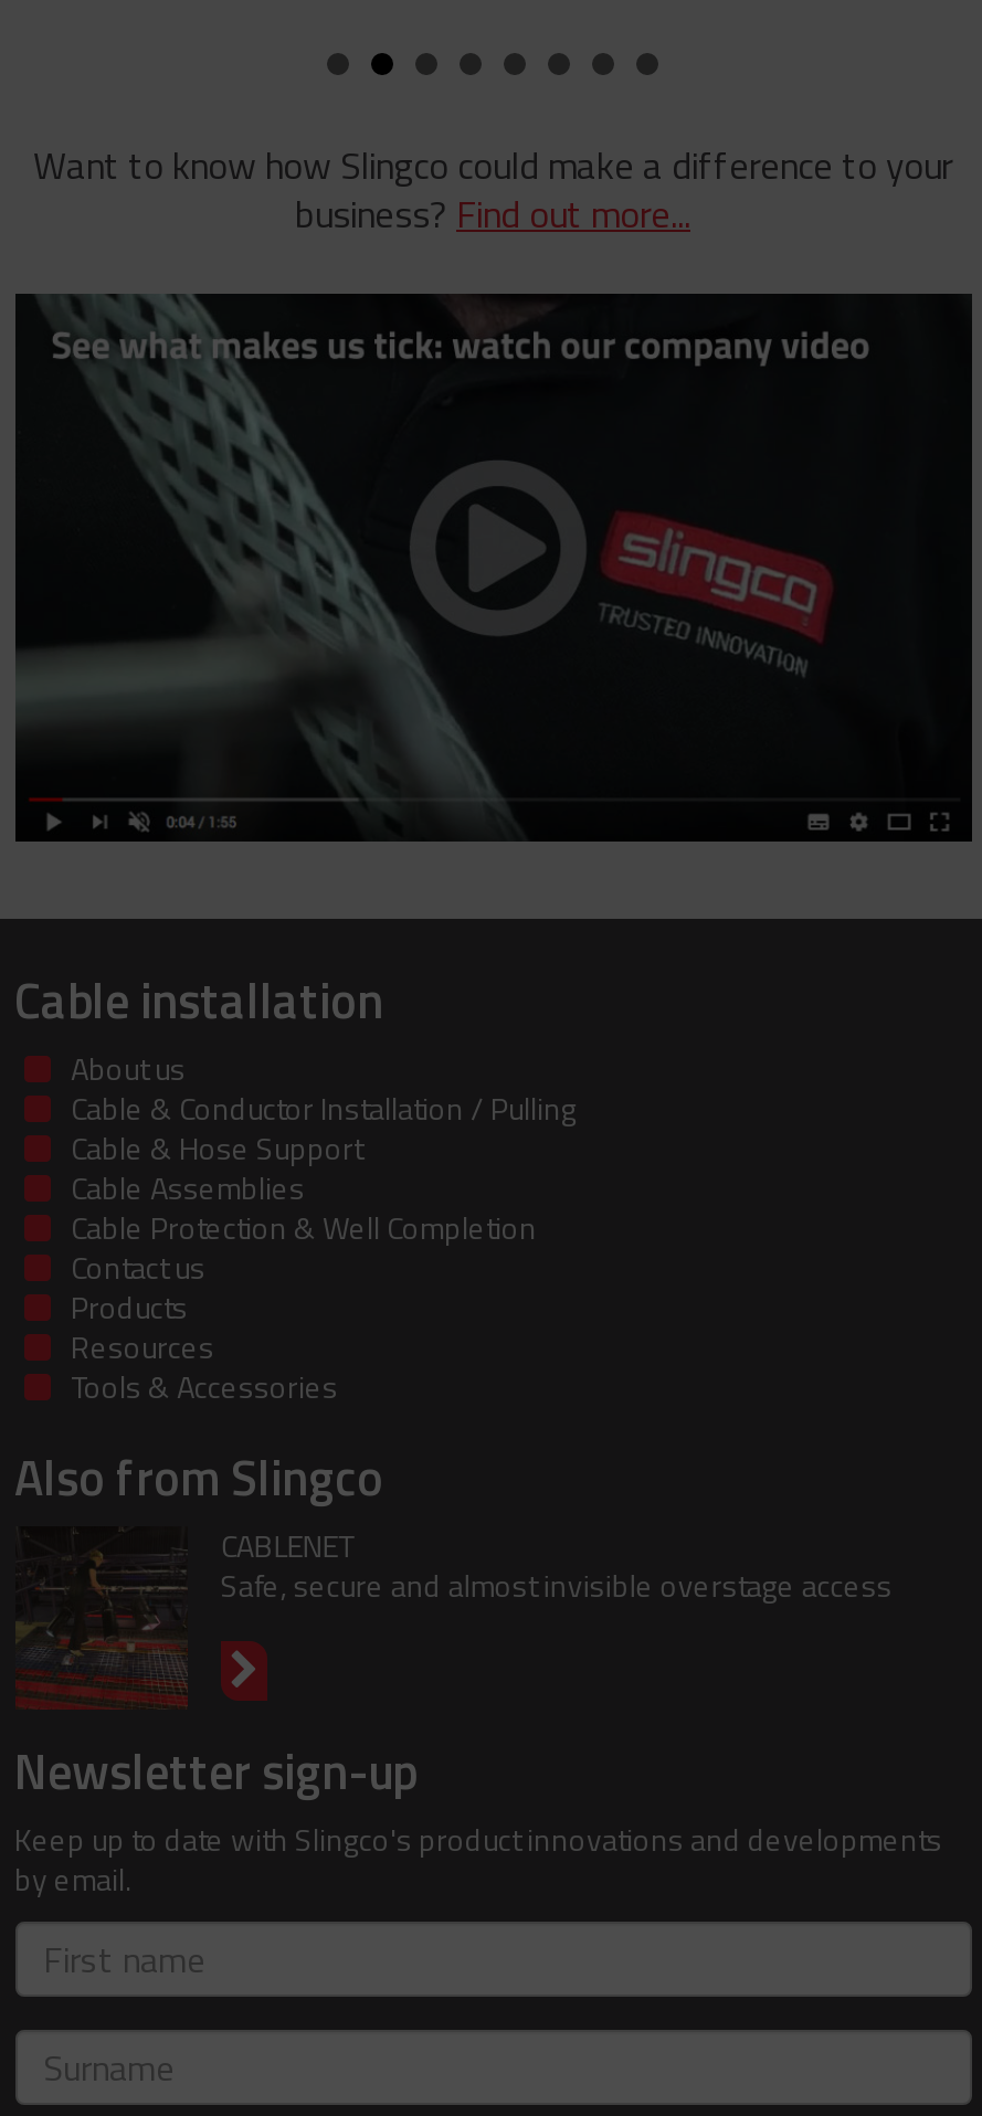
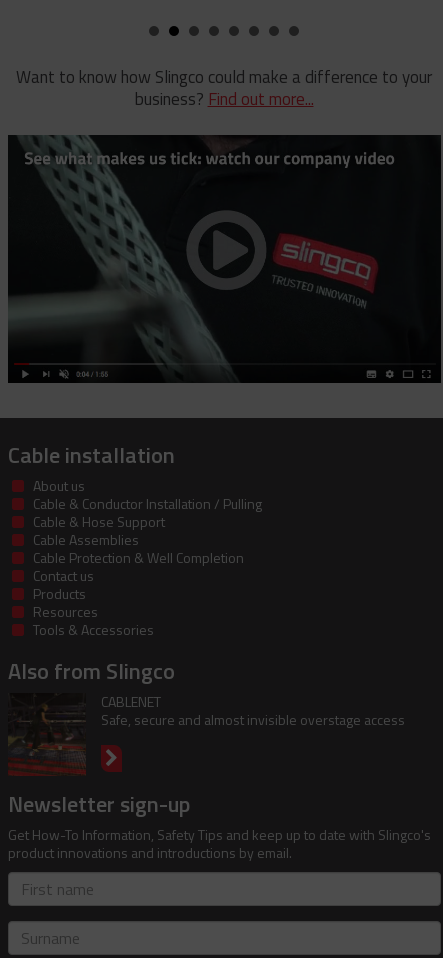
- Keep up to date with Slingco's product innovations and developments
- by email.
+ Get How-To Information, Safety Tips and keep up to date with Slingco's
+ product innovations and introductions by email.
